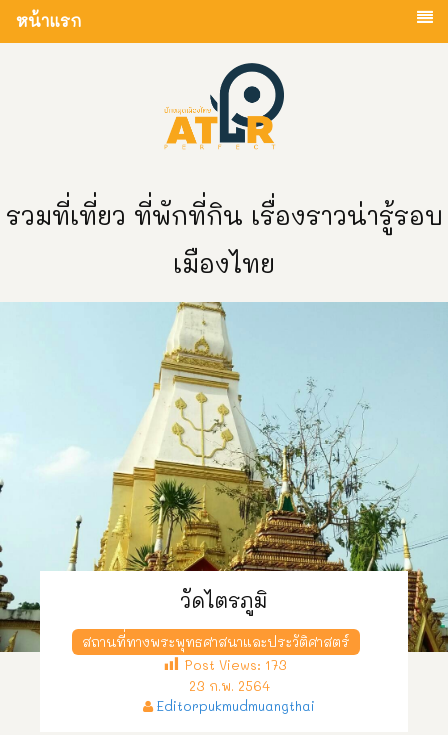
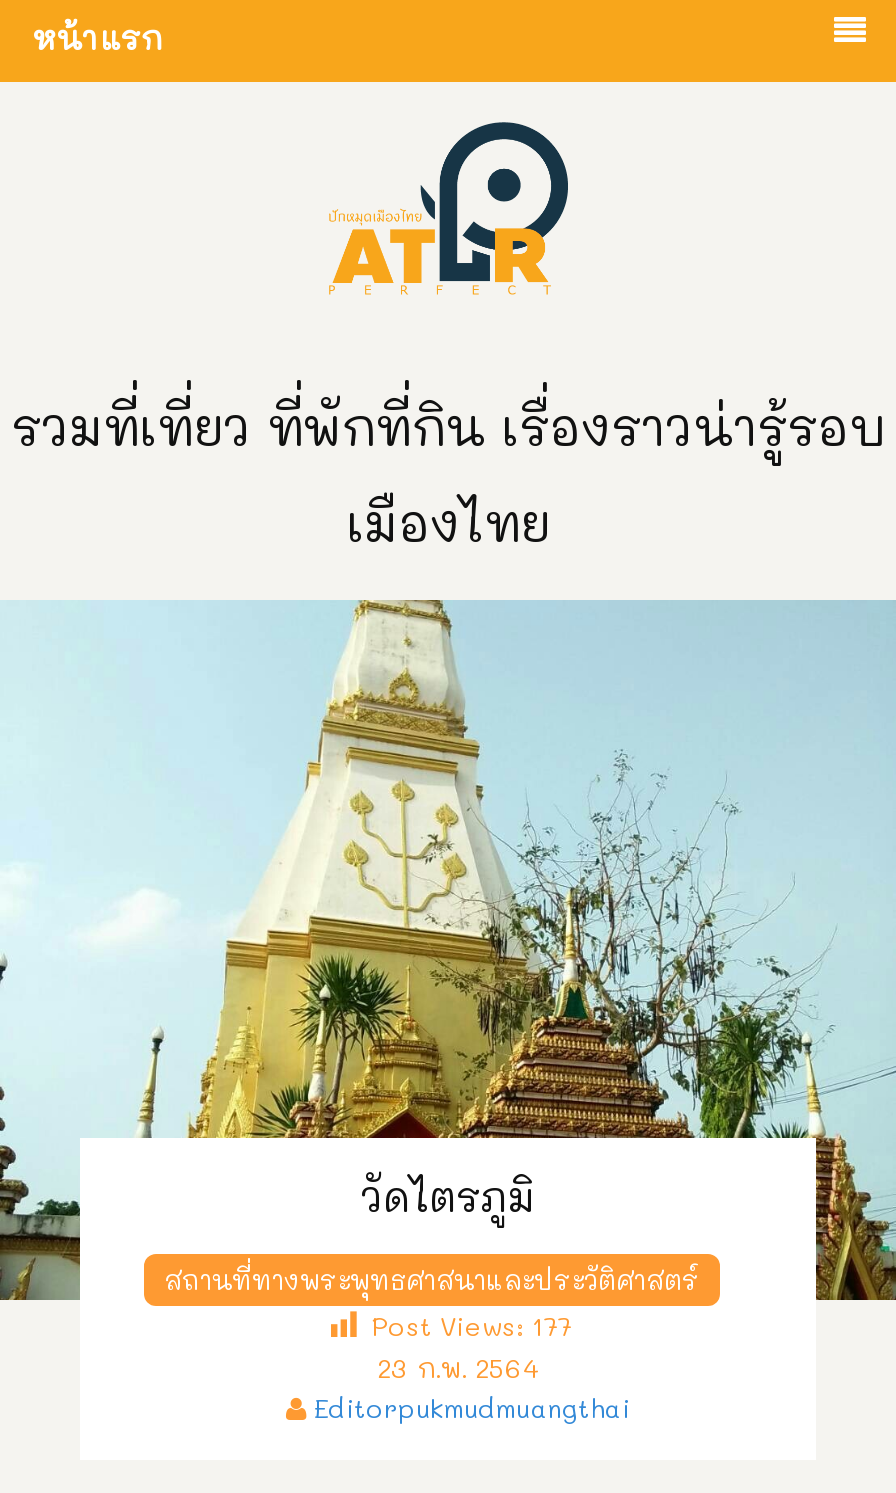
- Post Views: 173
+ Post Views: 177
